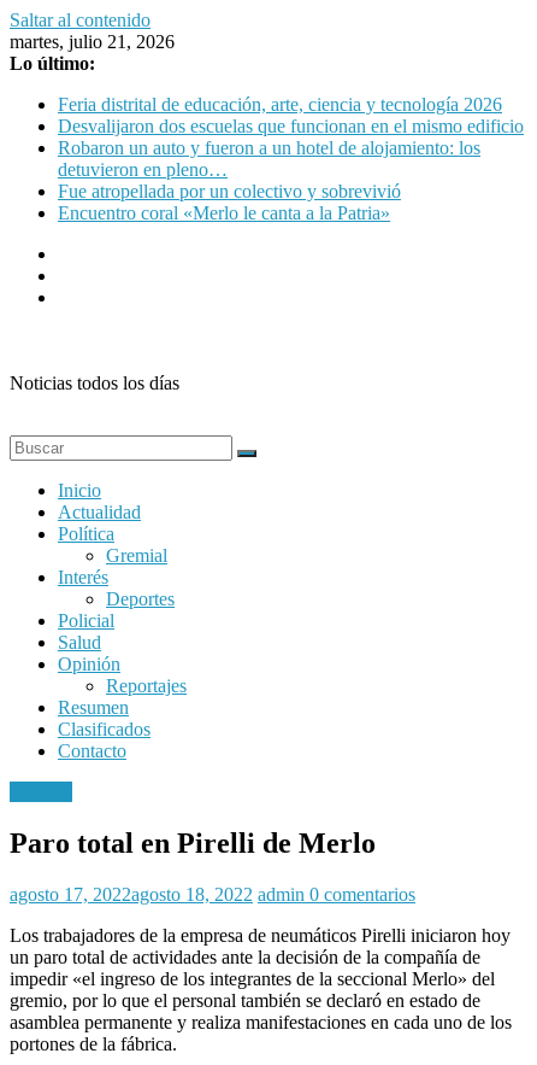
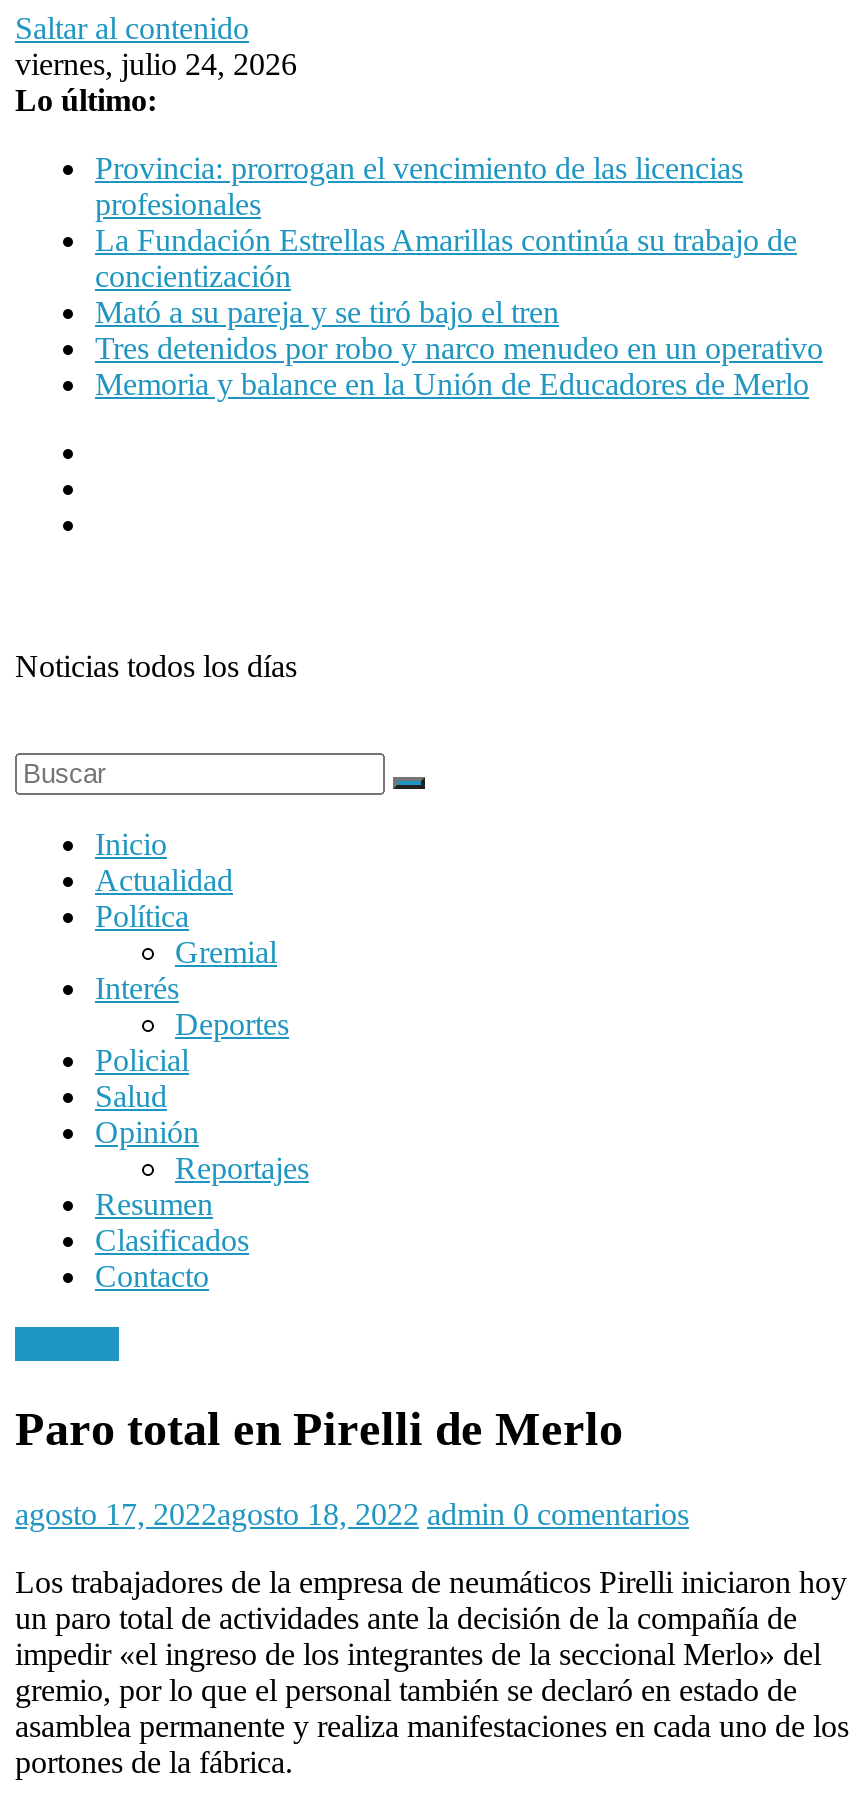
- martes, julio 21, 2026
+ viernes, julio 24, 2026

- Feria distrital de educación, arte, ciencia y tecnología 2026
- Desvalijaron dos escuelas que funcionan en el mismo edificio
- Robaron un auto y fueron a un hotel de alojamiento: los
- detuvieron en pleno…
- Fue atropellada por un colectivo y sobrevivió
- Encuentro coral «Merlo le canta a la Patria»
+ Provincia: prorrogan el vencimiento de las licencias
+ profesionales
+ La Fundación Estrellas Amarillas continúa su trabajo de
+ concientización
+ Mató a su pareja y se tiró bajo el tren
+ Tres detenidos por robo y narco menudeo en un operativo
+ Memoria y balance en la Unión de Educadores de Merlo
